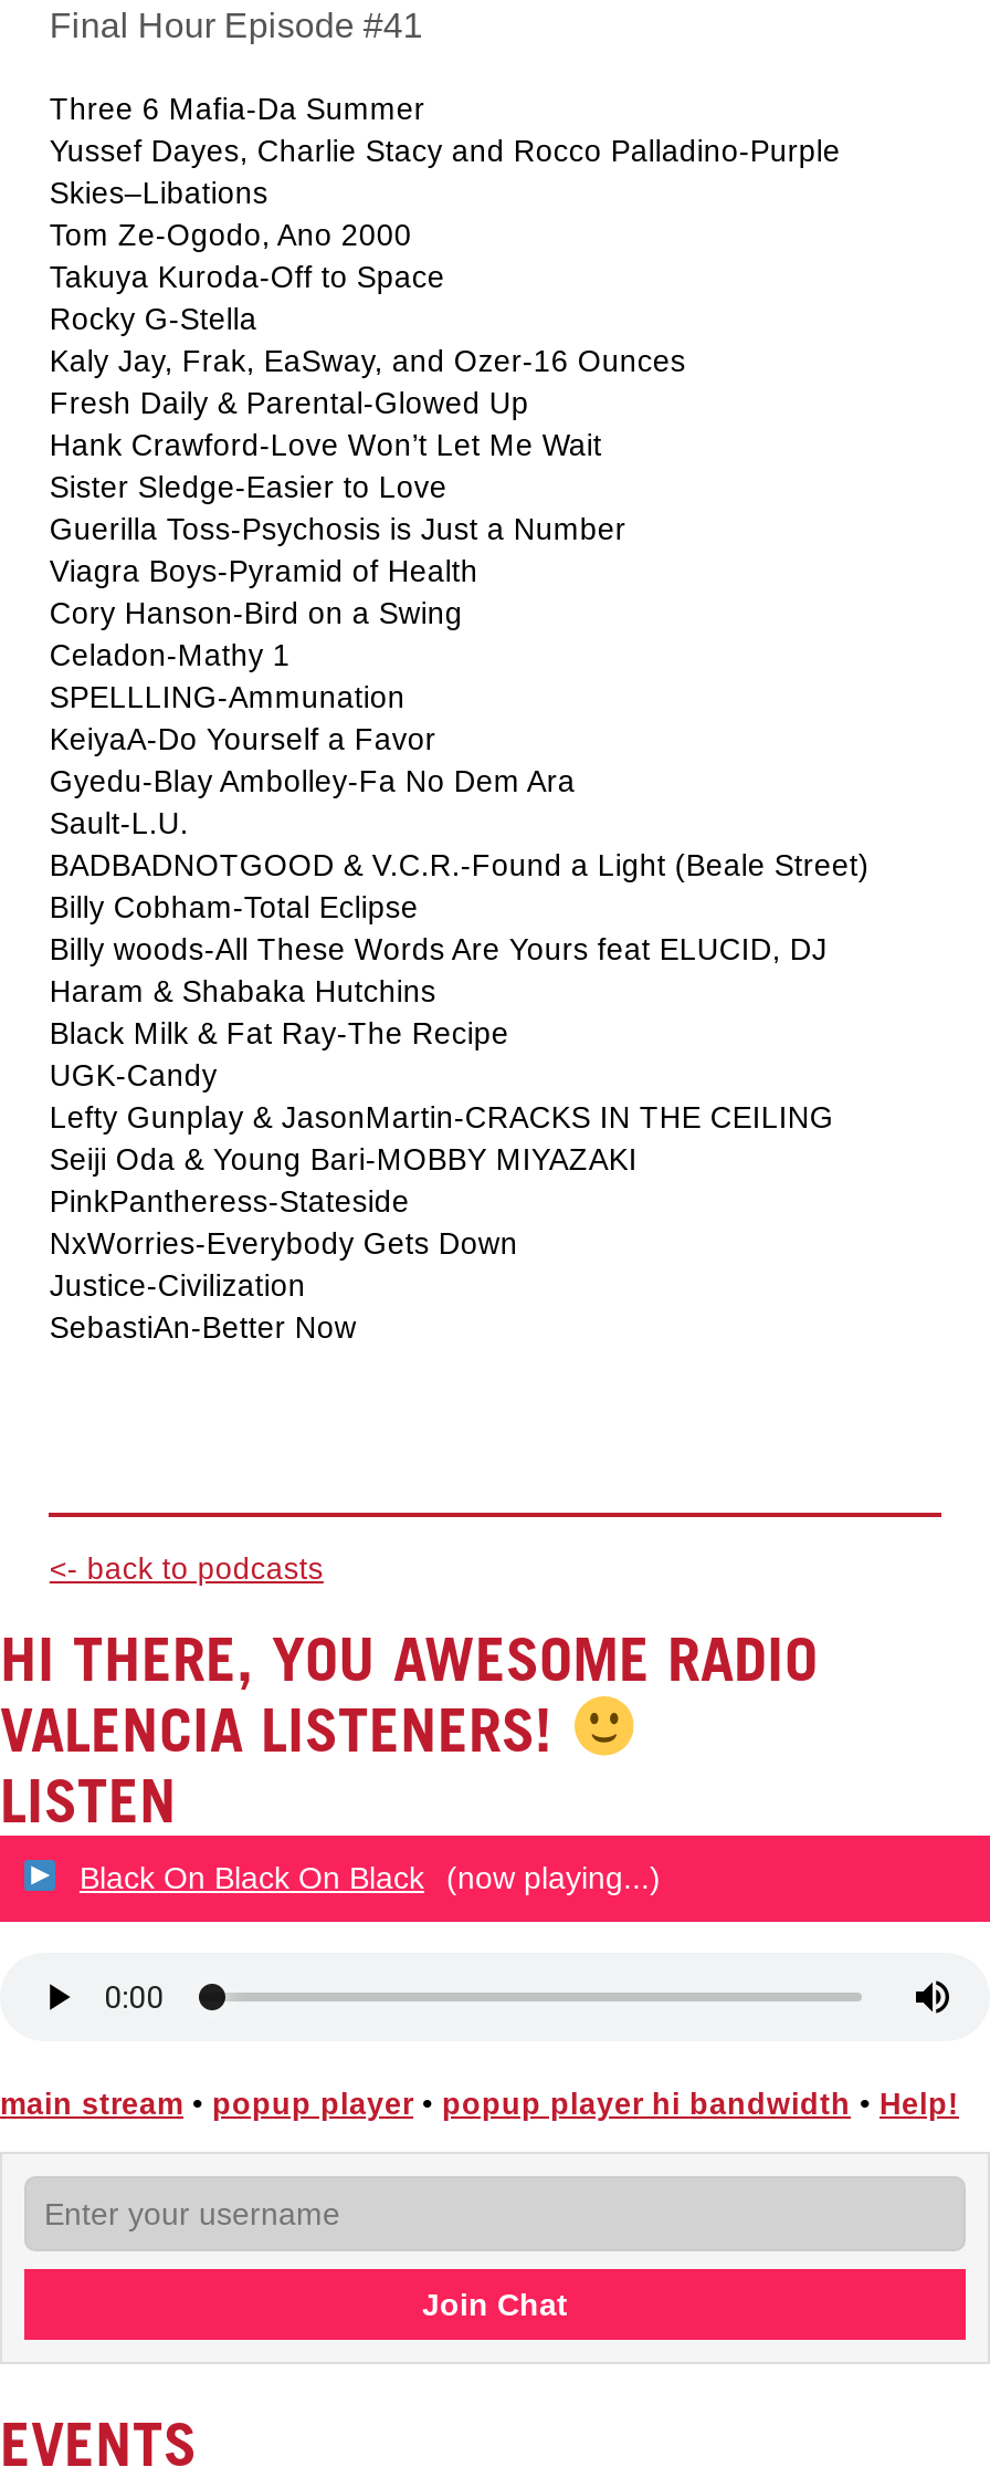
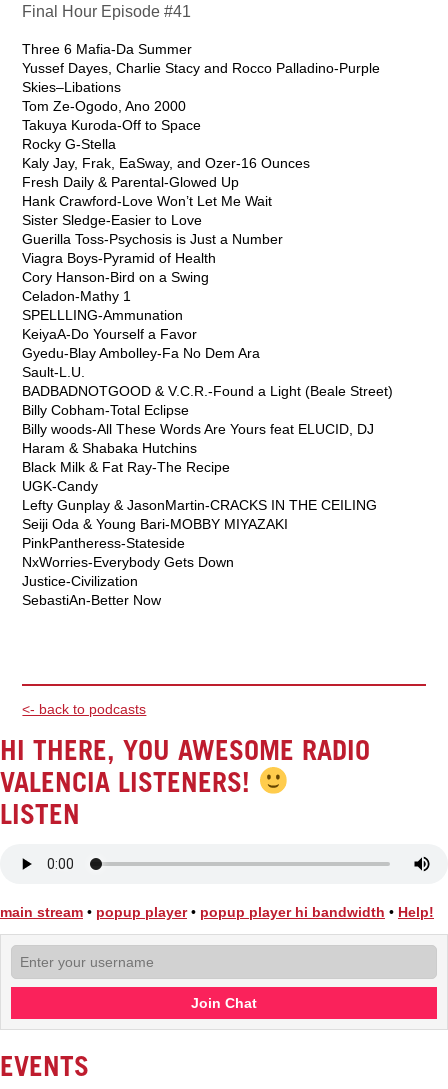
- Black On Black On Black
- (now playing...)
